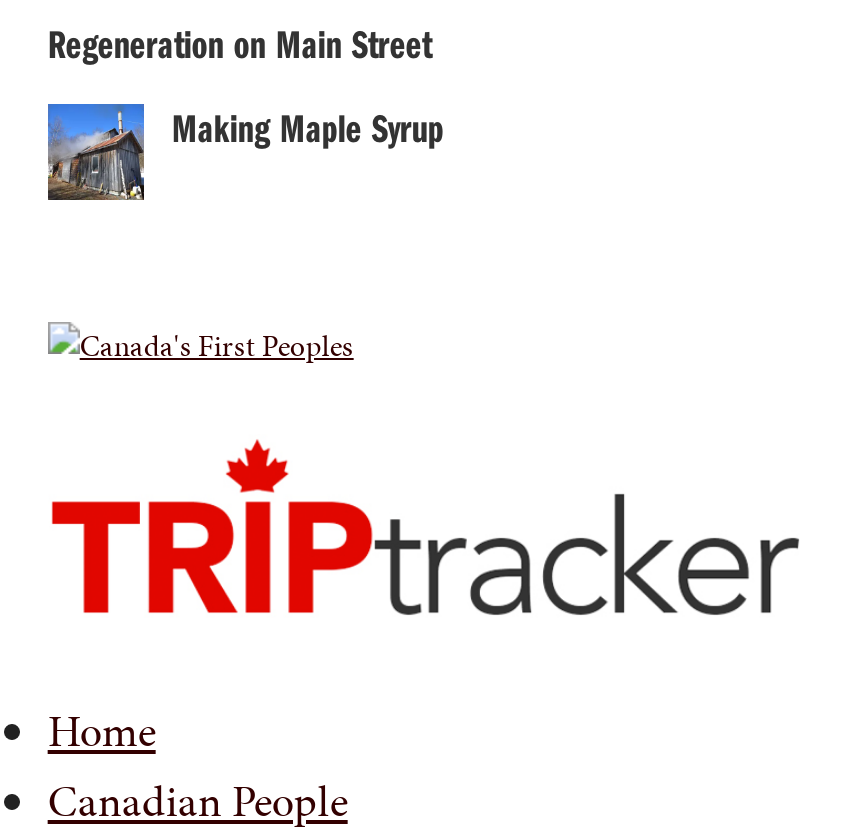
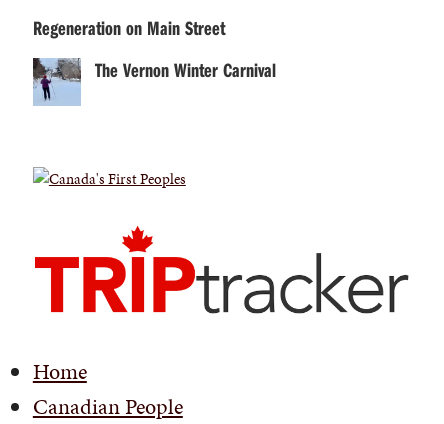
- [image]
- Making Maple Syrup
+ [image]
+ The Vernon Winter Carnival
